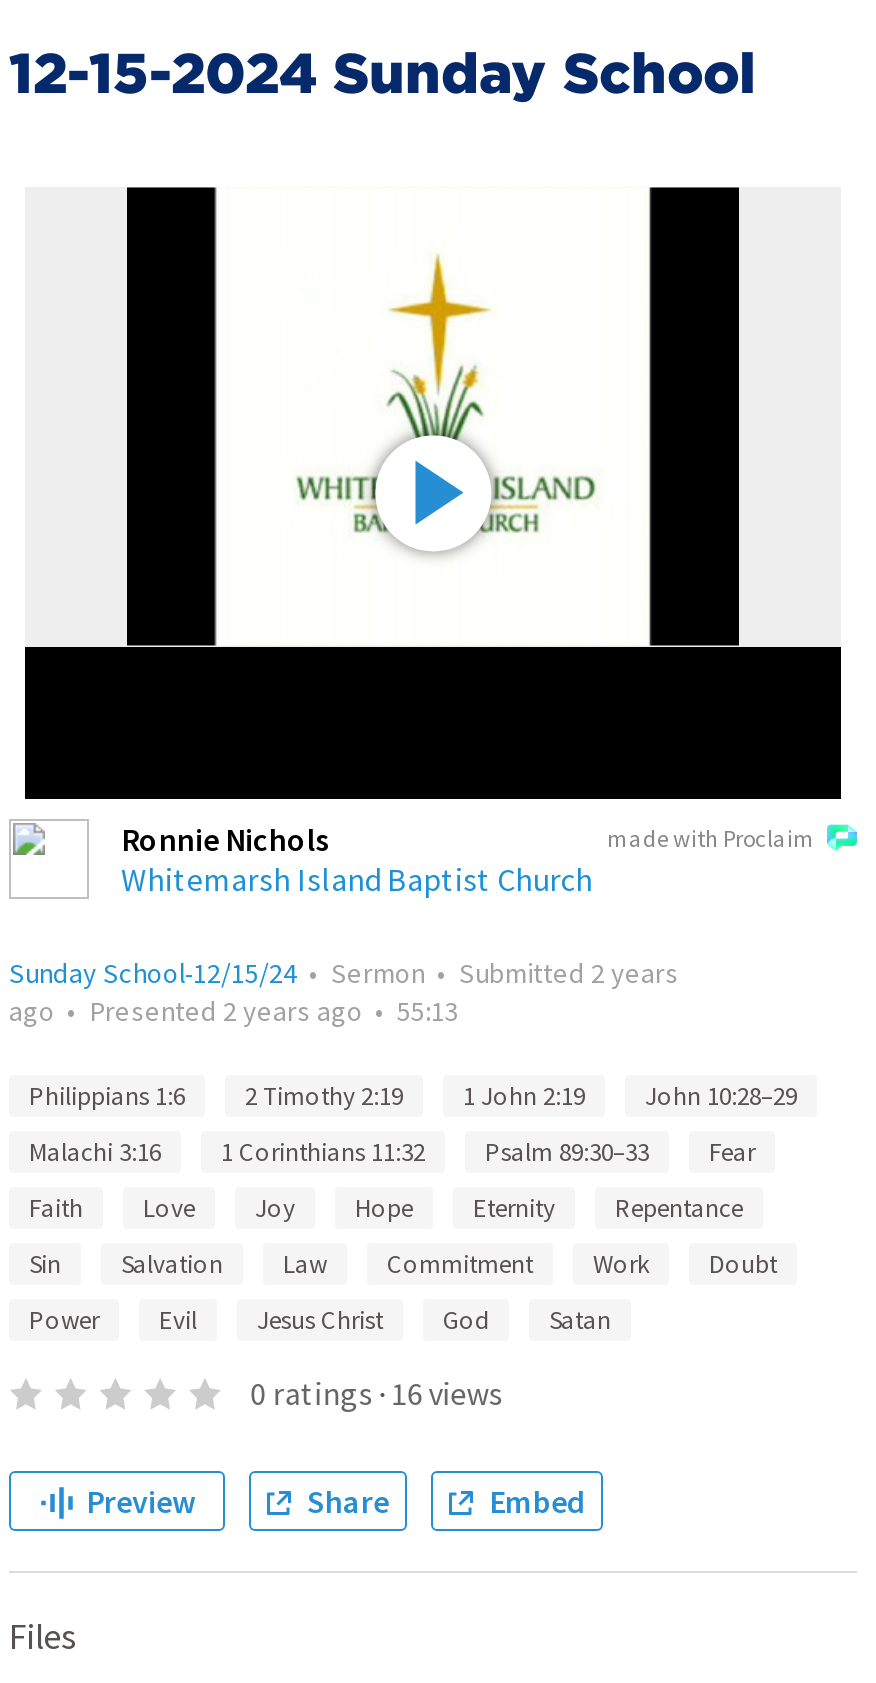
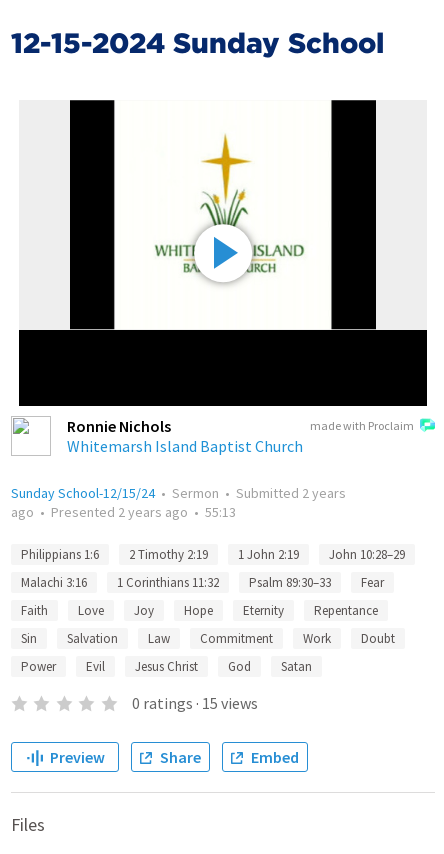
- 0 ratings · 16 views
+ 0 ratings · 15 views
